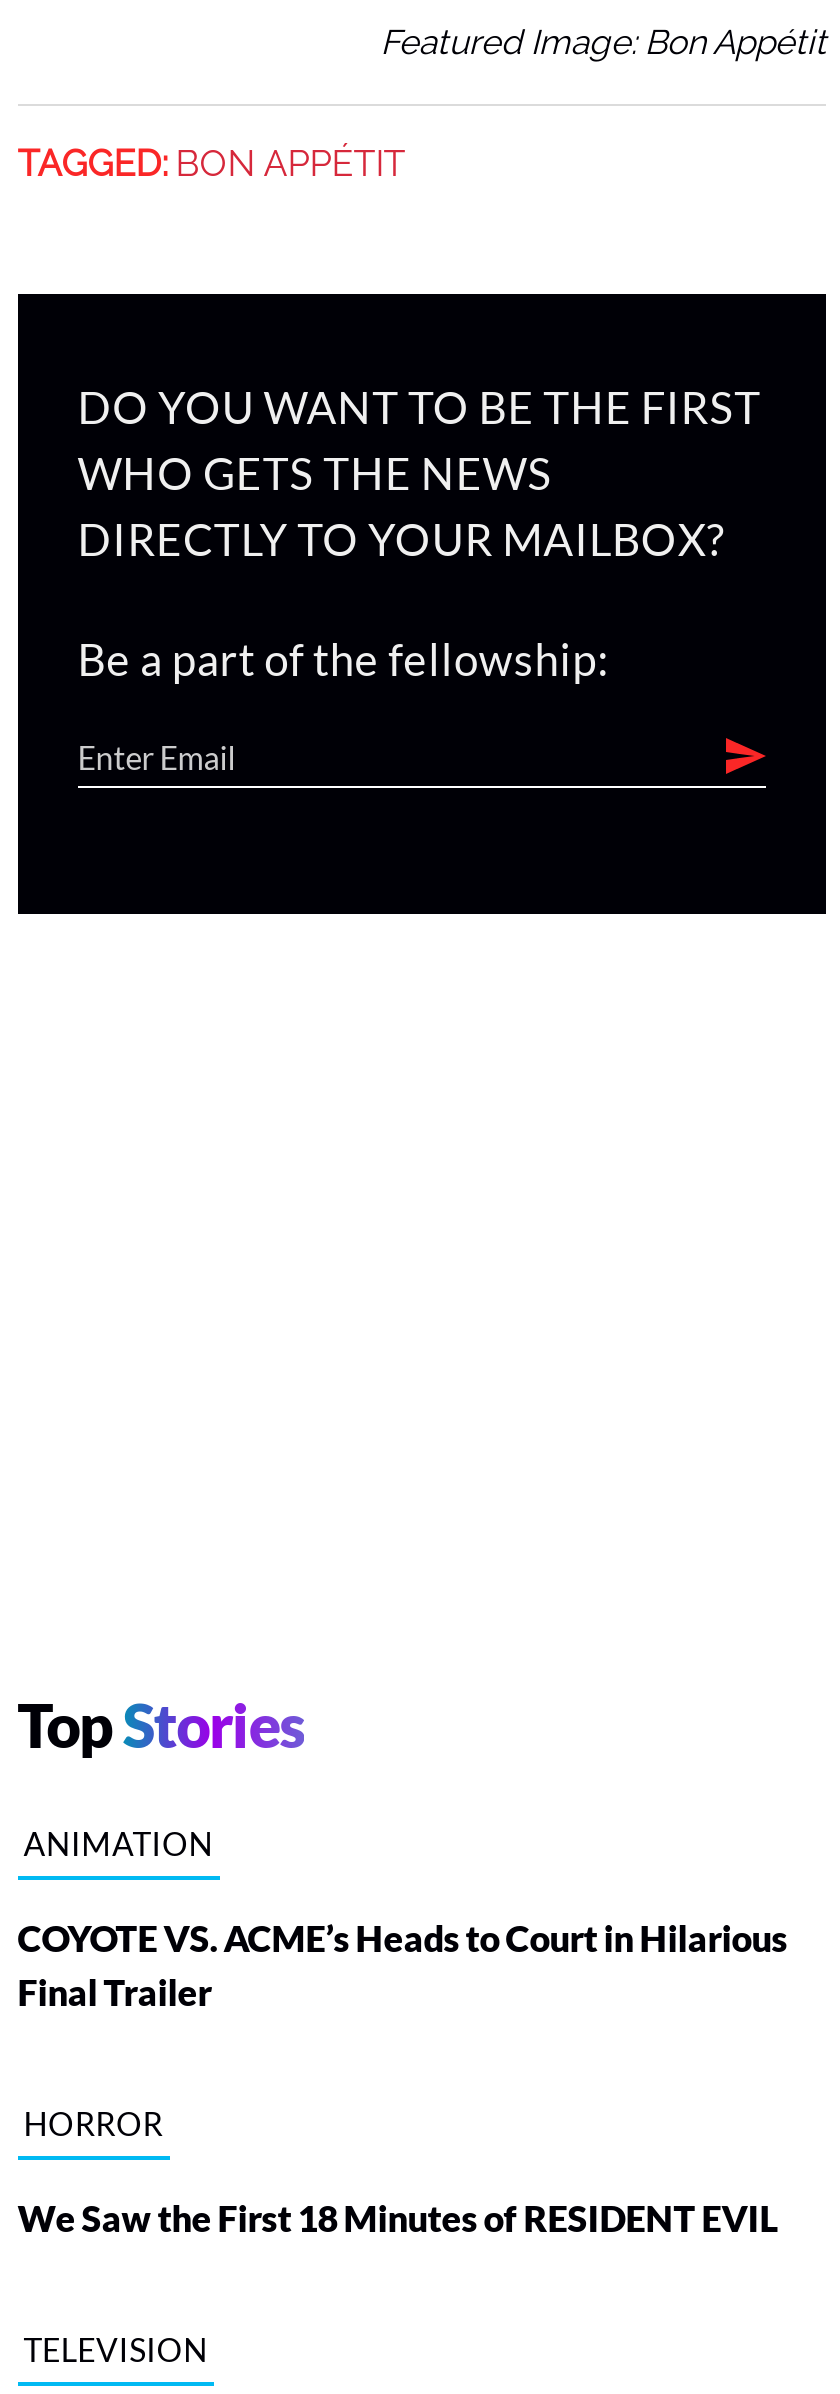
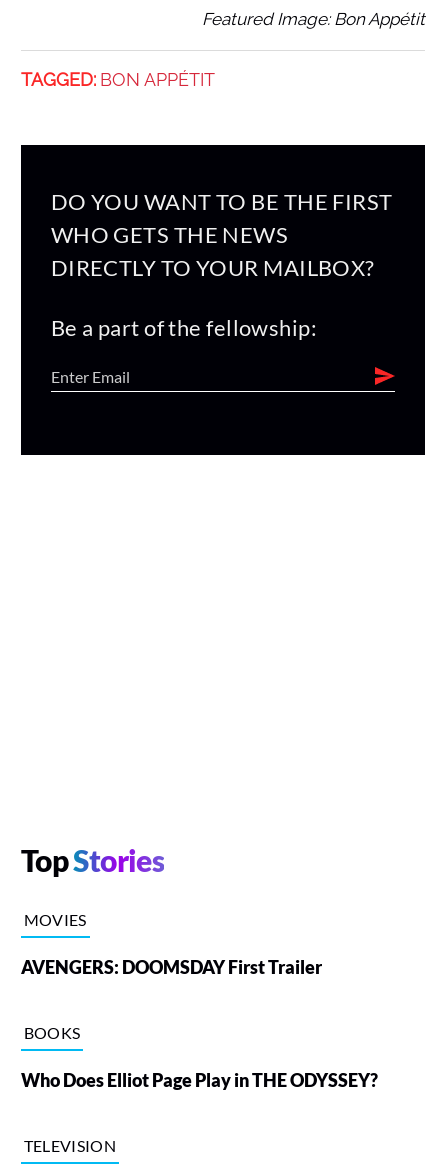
- ANIMATION
+ MOVIES

- COYOTE VS. ACME’s Heads to Court in Hilarious
- Final Trailer
+ AVENGERS: DOOMSDAY First Trailer

- HORROR
+ BOOKS

- We Saw the First 18 Minutes of RESIDENT EVIL
+ Who Does Elliot Page Play in THE ODYSSEY?
